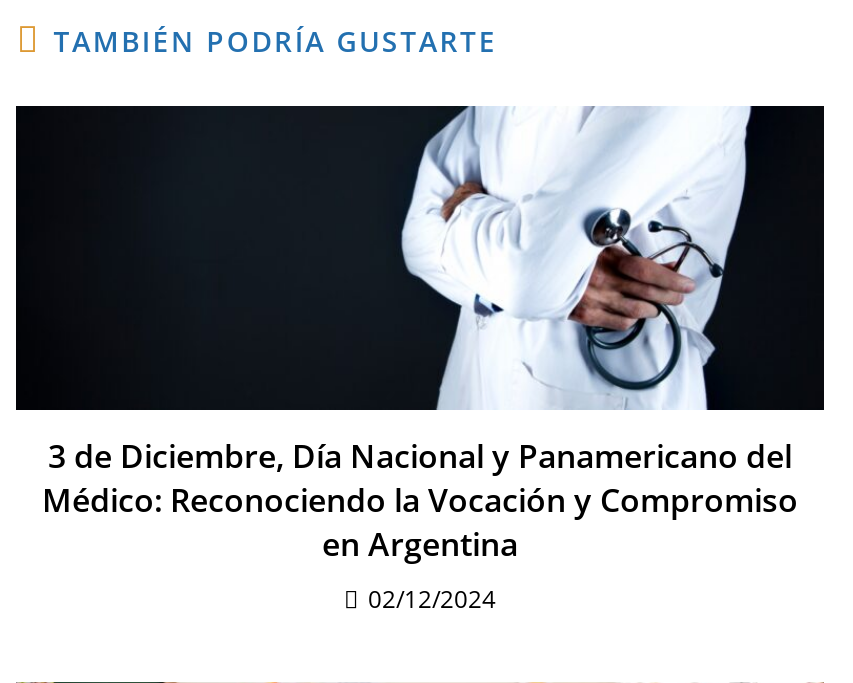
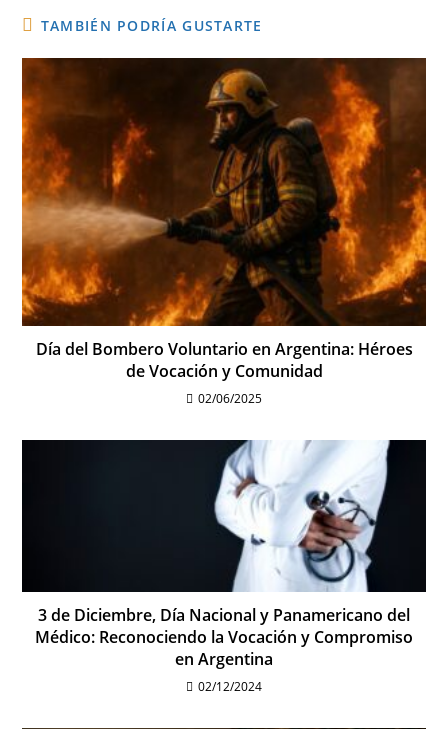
+ [image]
+ Día del Bombero Voluntario en Argentina: Héroes
+ de Vocación y Comunidad
+ 02/06/2025
